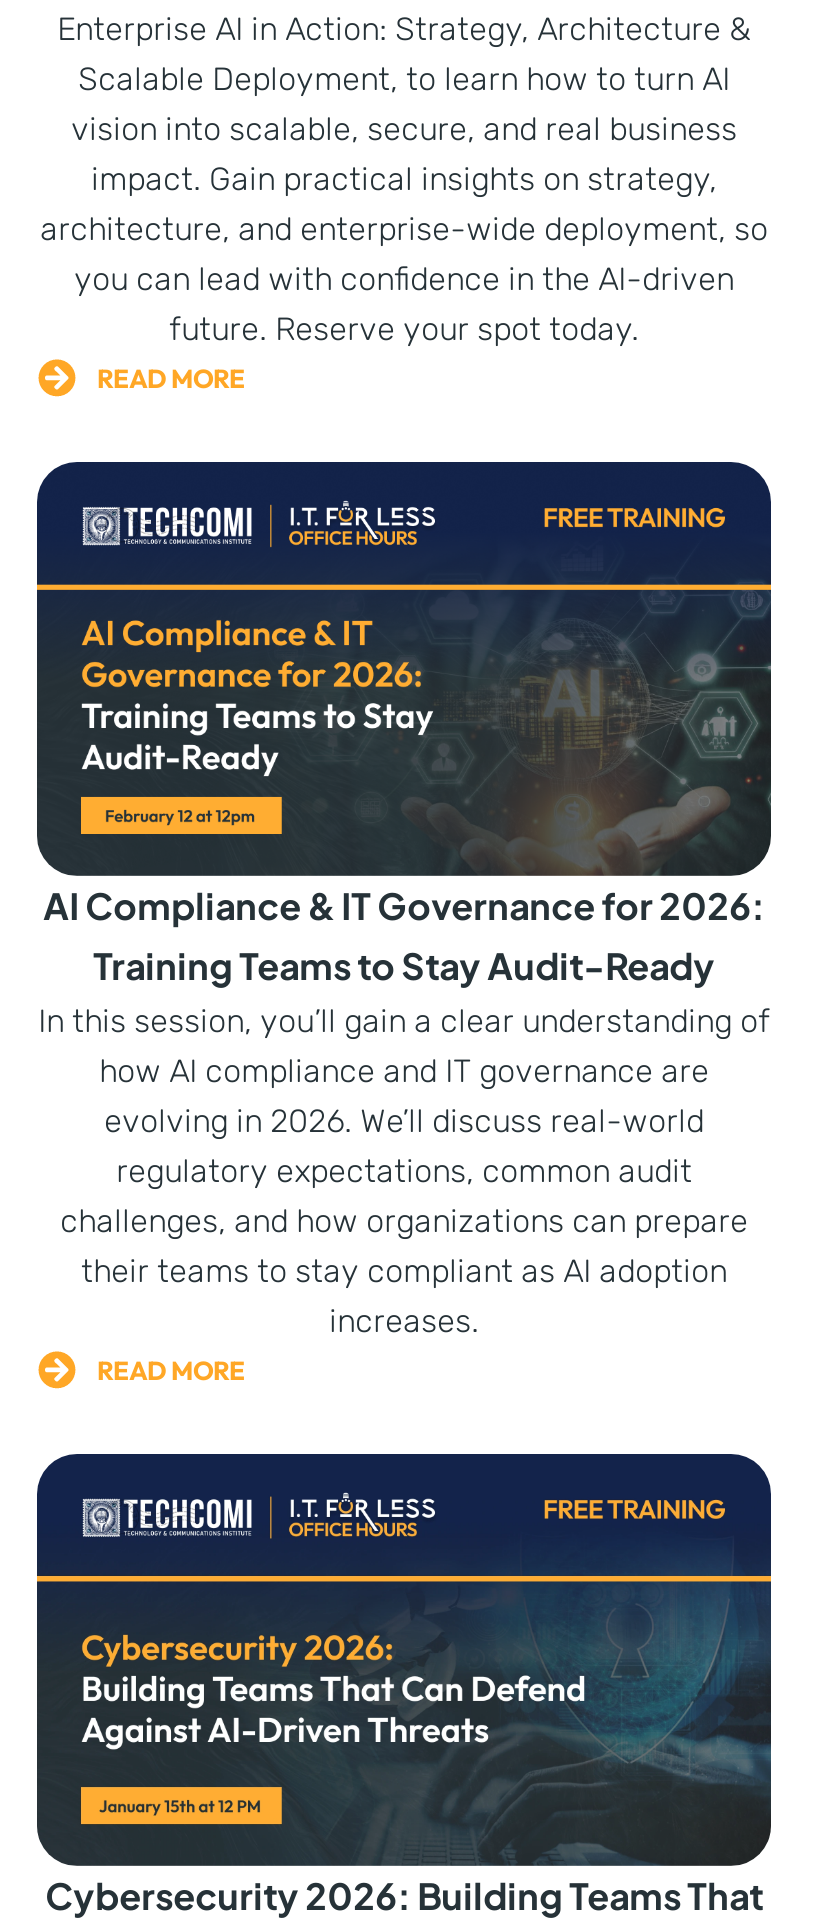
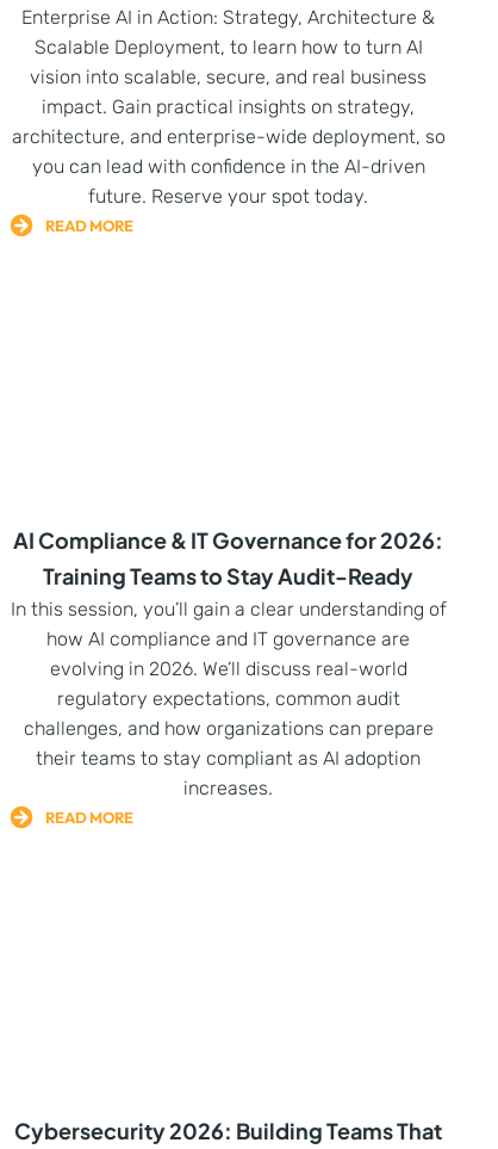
- [image]

- [image]
